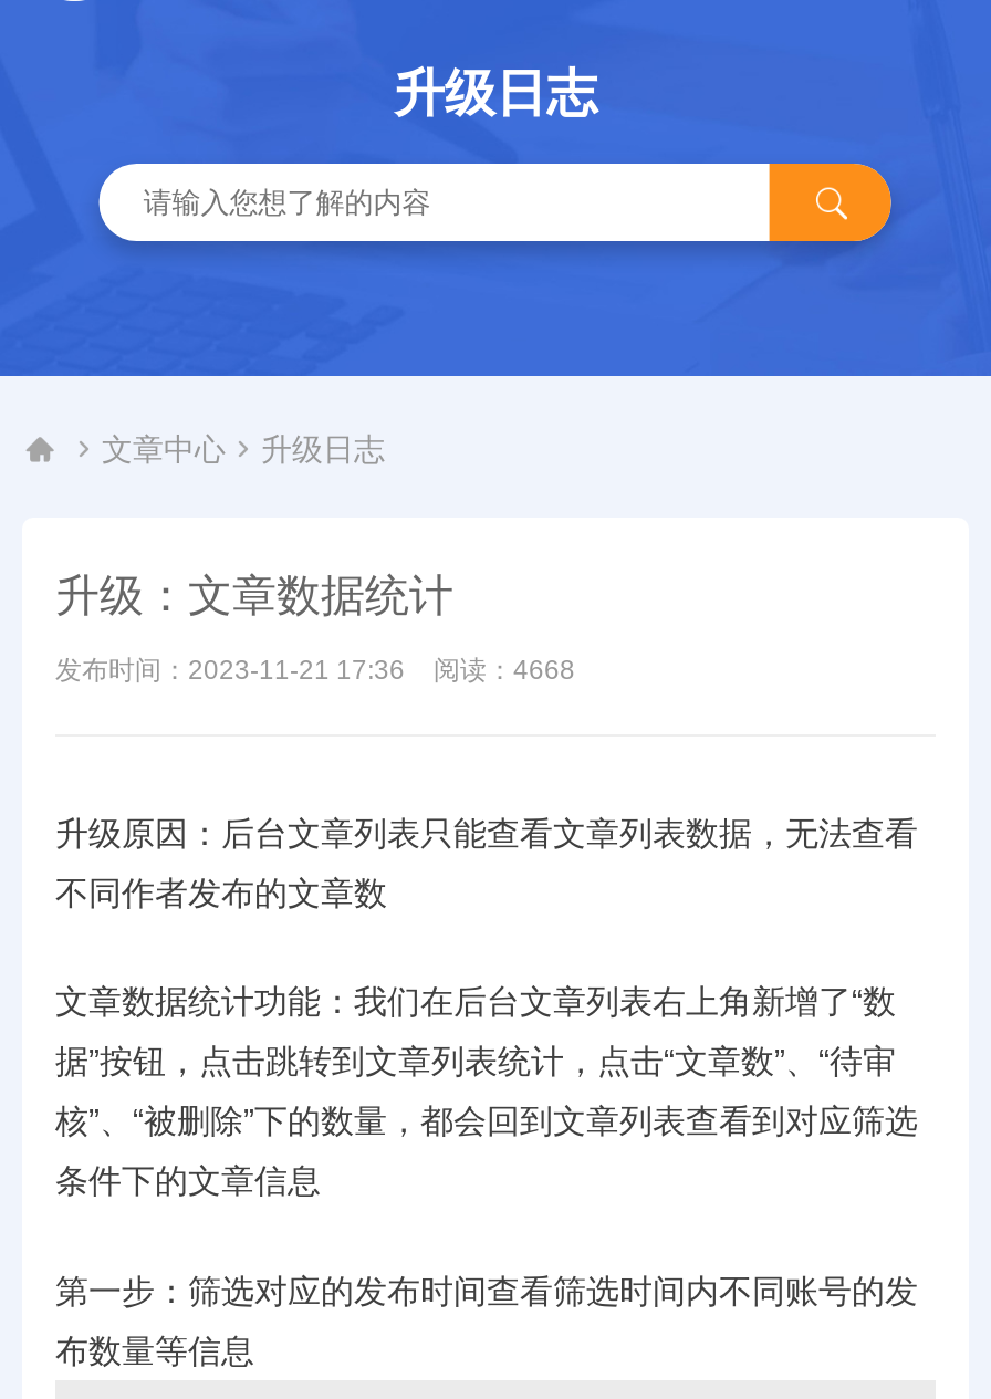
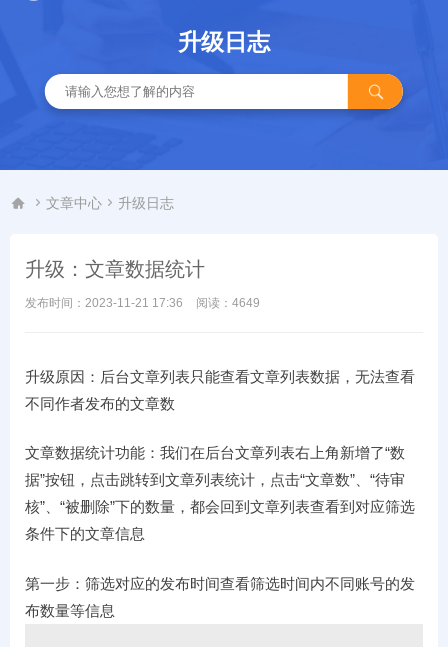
- 发布时间：2023-11-21 17:36 阅读：4668
+ 发布时间：2023-11-21 17:36 阅读：4649
